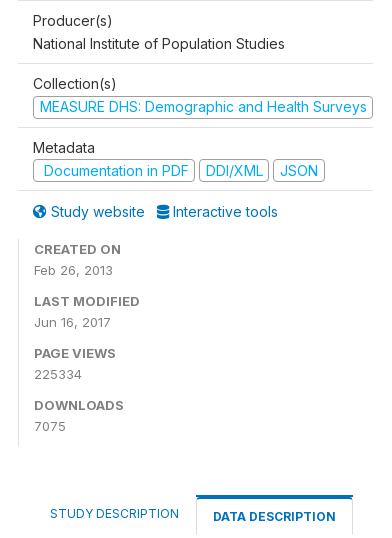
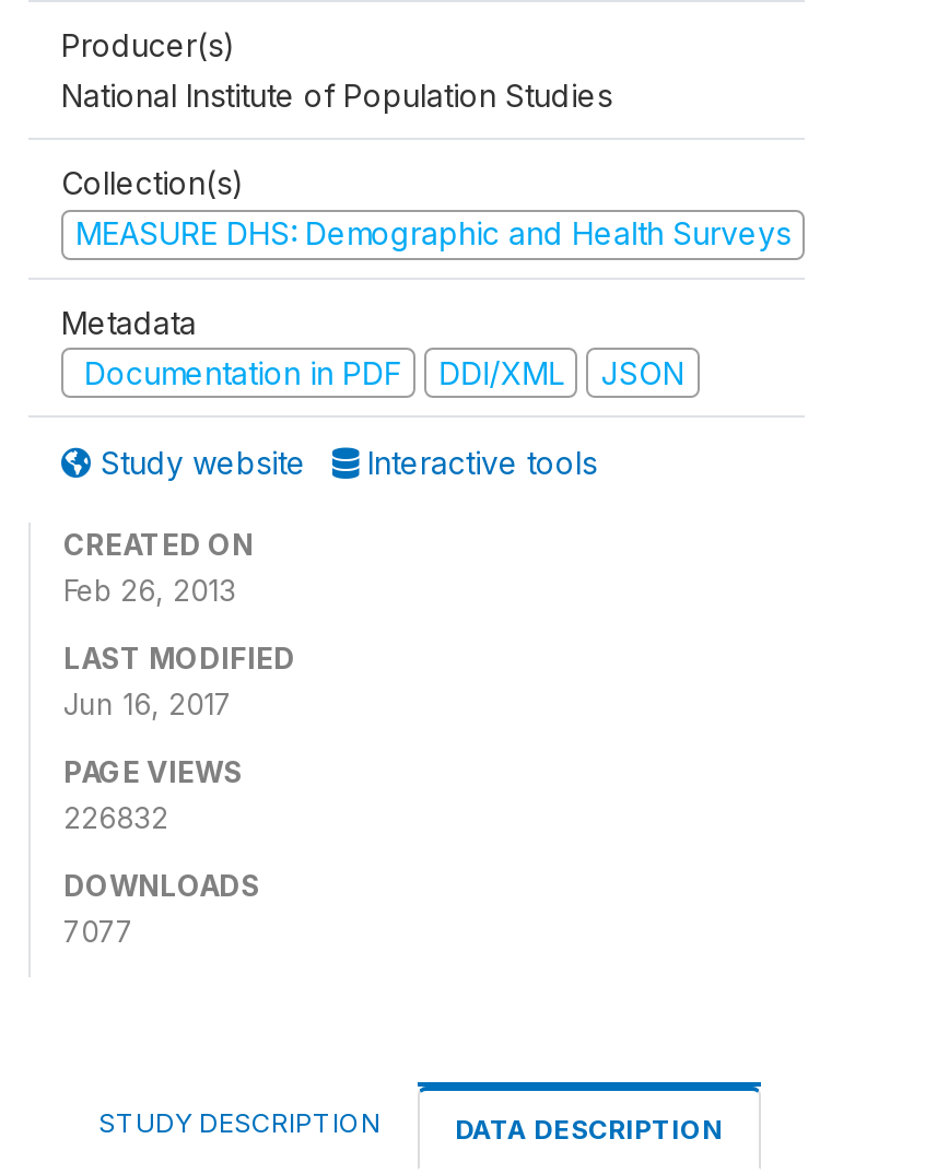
- 225334
+ 226832

- 7075
+ 7077
